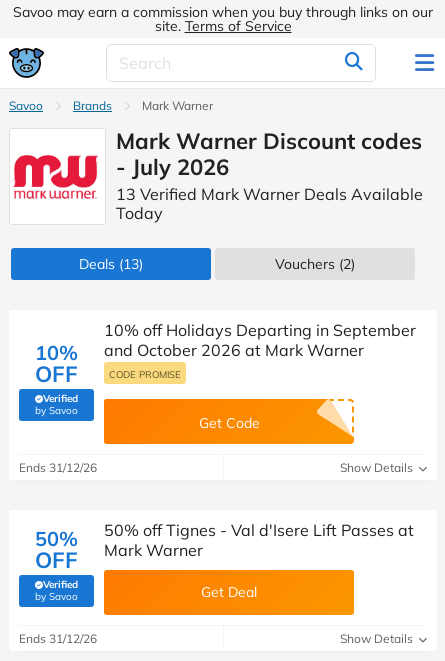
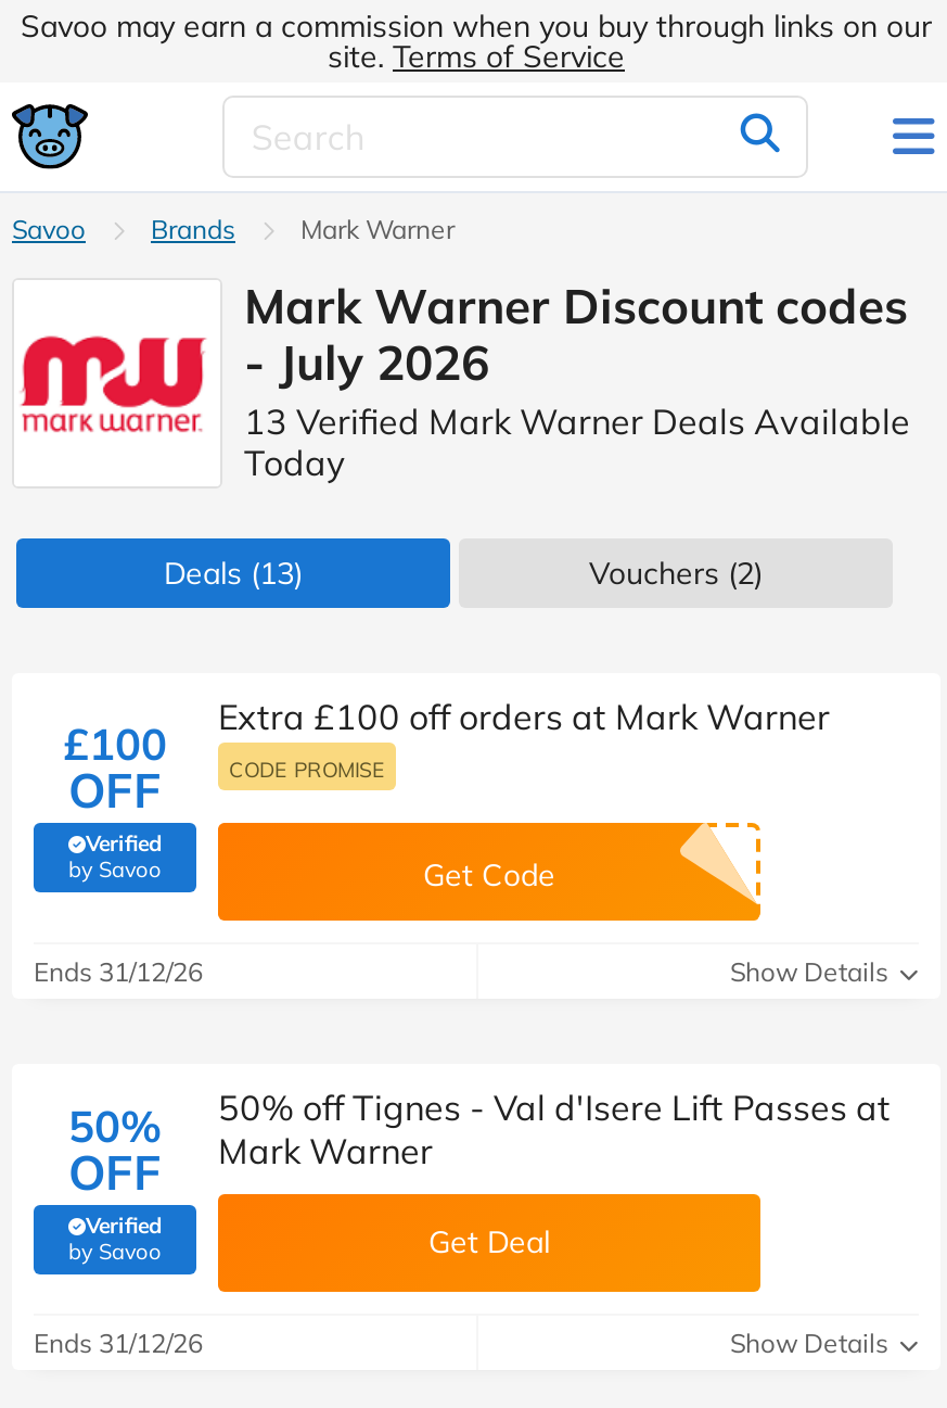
- 10% off Holidays Departing in September
- and October 2026 at Mark Warner
+ Extra £100 off orders at Mark Warner

- 10%
+ £100
